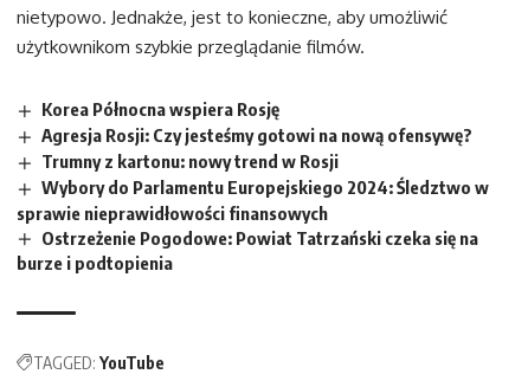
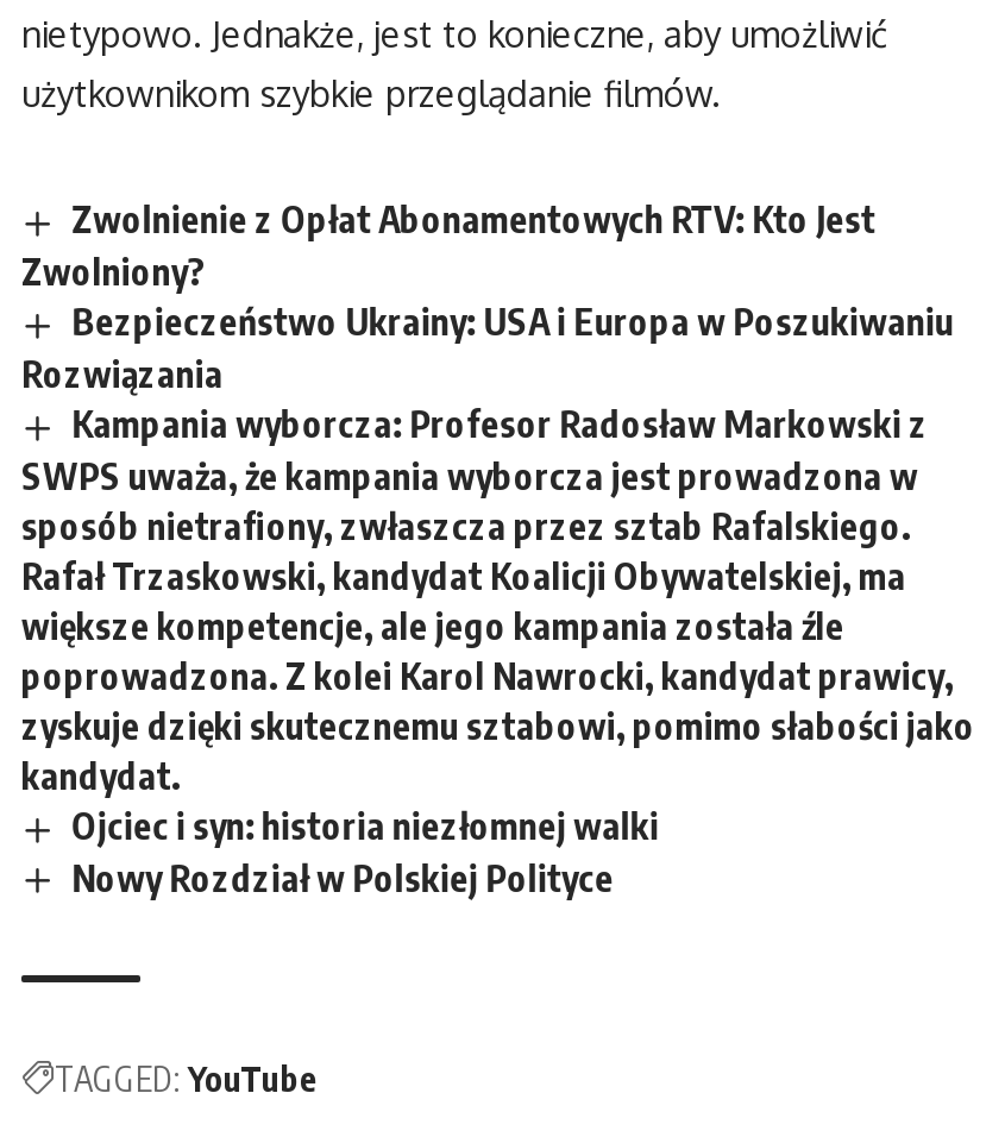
- Korea Północna wspiera Rosję
- Agresja Rosji: Czy jesteśmy gotowi na nową ofensywę?
- Trumny z kartonu: nowy trend w Rosji
- Wybory do Parlamentu Europejskiego 2024: Śledztwo w
- sprawie nieprawidłowości finansowych
- Ostrzeżenie Pogodowe: Powiat Tatrzański czeka się na
- burze i podtopienia
+ Zwolnienie z Opłat Abonamentowych RTV: Kto Jest
+ Zwolniony?
+ Bezpieczeństwo Ukrainy: USA i Europa w Poszukiwaniu
+ Rozwiązania
+ Kampania wyborcza: Profesor Radosław Markowski z
+ SWPS uważa, że kampania wyborcza jest prowadzona w
+ sposób nietrafiony, zwłaszcza przez sztab Rafalskiego.
+ Rafał Trzaskowski, kandydat Koalicji Obywatelskiej, ma
+ większe kompetencje, ale jego kampania została źle
+ poprowadzona. Z kolei Karol Nawrocki, kandydat prawicy,
+ zyskuje dzięki skutecznemu sztabowi, pomimo słabości jako
+ kandydat.
+ Ojciec i syn: historia niezłomnej walki
+ Nowy Rozdział w Polskiej Polityce
